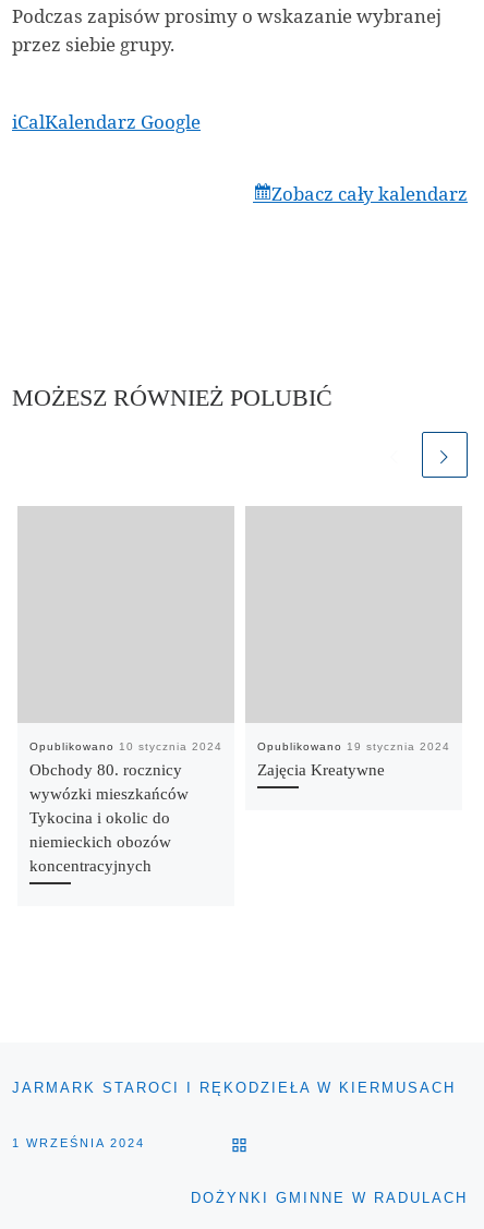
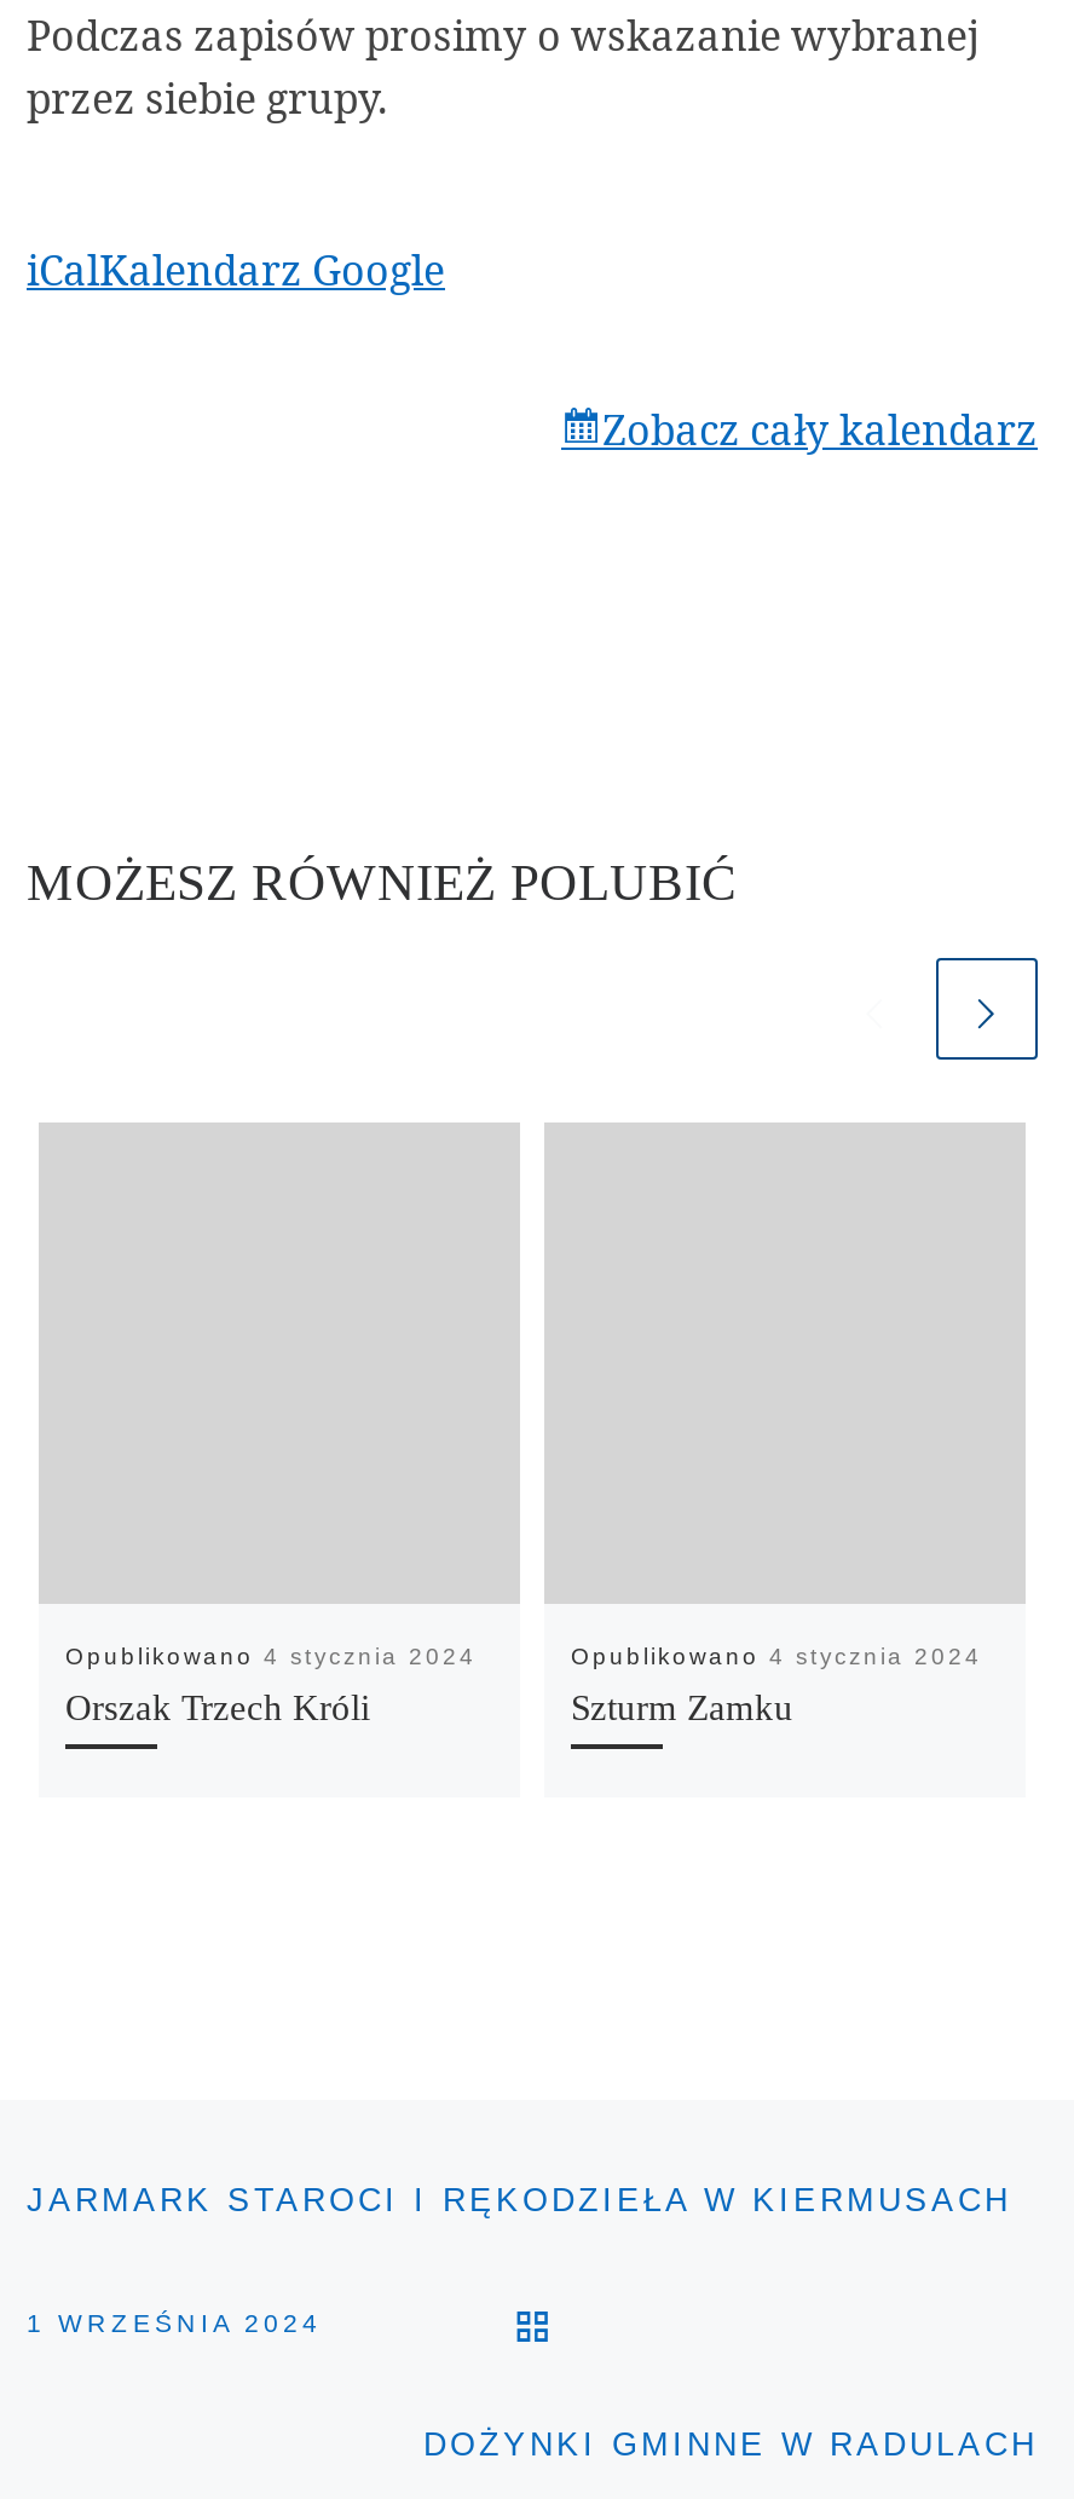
- Opublikowano 10 stycznia 2024
- Obchody 80. rocznicy
- wywózki mieszkańców
- Tykocina i okolic do
- niemieckich obozów
- koncentracyjnych
+ Opublikowano 4 stycznia 2024
+ Orszak Trzech Króli

- Opublikowano 19 stycznia 2024
- Zajęcia Kreatywne
+ Opublikowano 4 stycznia 2024
+ Szturm Zamku
